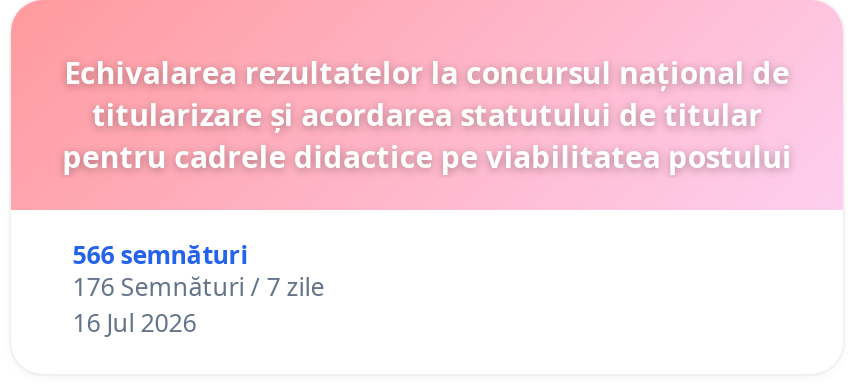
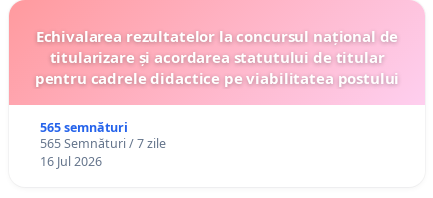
- 566 semnături
+ 565 semnături

- 176 Semnături / 7 zile
+ 565 Semnături / 7 zile
